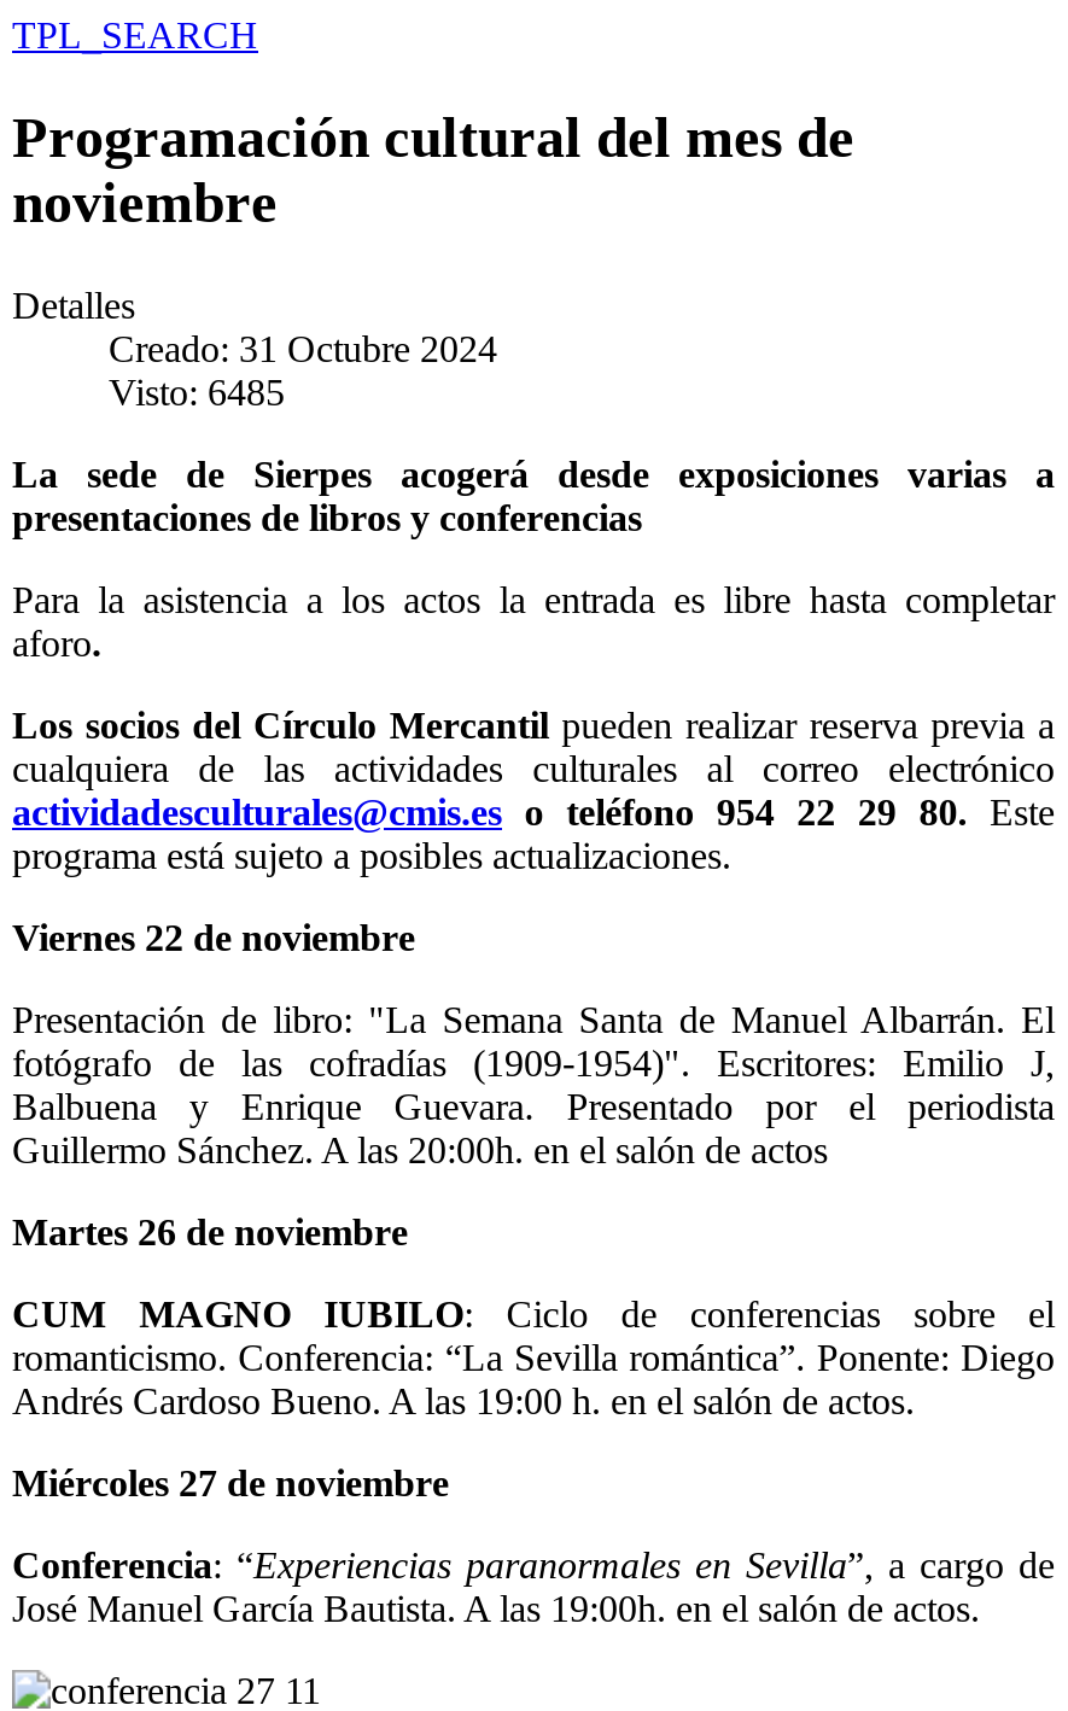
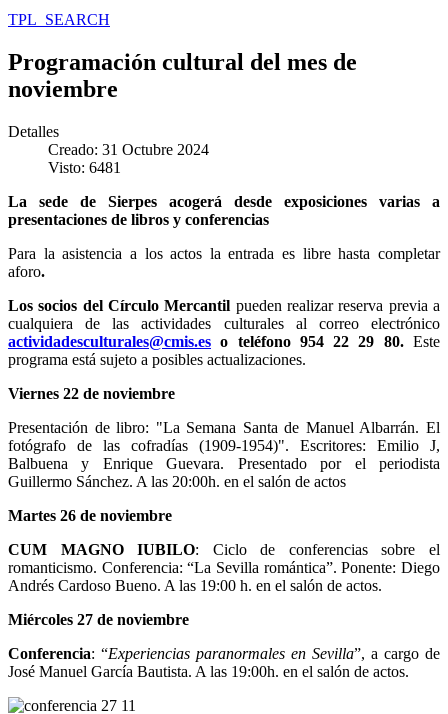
- Visto: 6485
+ Visto: 6481
